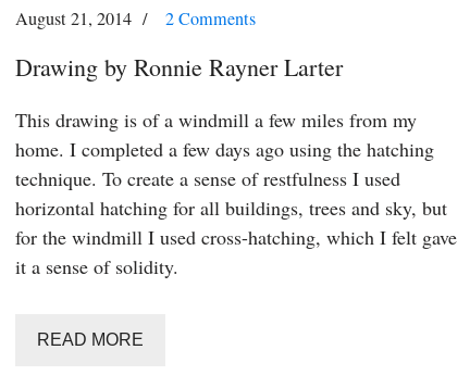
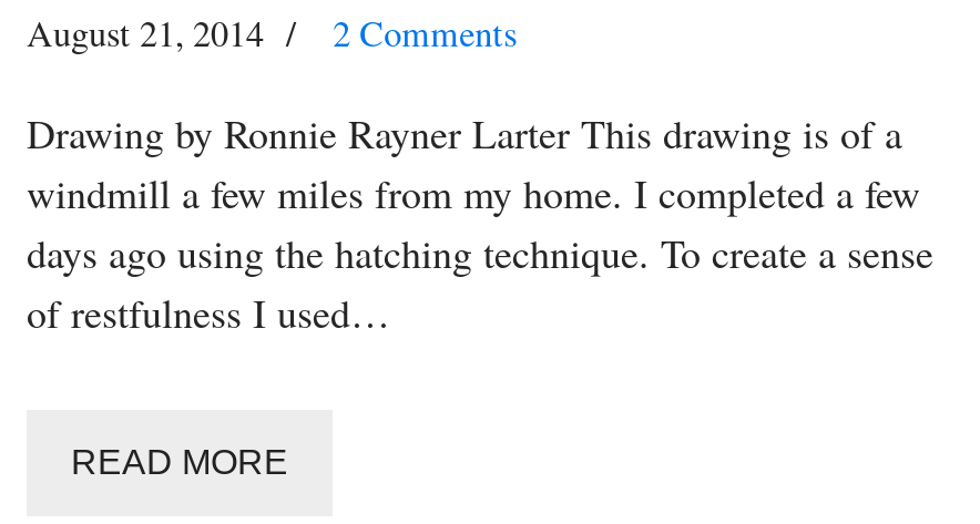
- Drawing by Ronnie Rayner Larter
- This drawing is of a windmill a few miles from my
- home. I completed a few days ago using the hatching
- technique. To create a sense of restfulness I used
- horizontal hatching for all buildings, trees and sky, but
- for the windmill I used cross-hatching, which I felt gave
- it a sense of solidity.
+ Drawing by Ronnie Rayner Larter This drawing is of a
+ windmill a few miles from my home. I completed a few
+ days ago using the hatching technique. To create a sense
+ of restfulness I used…
